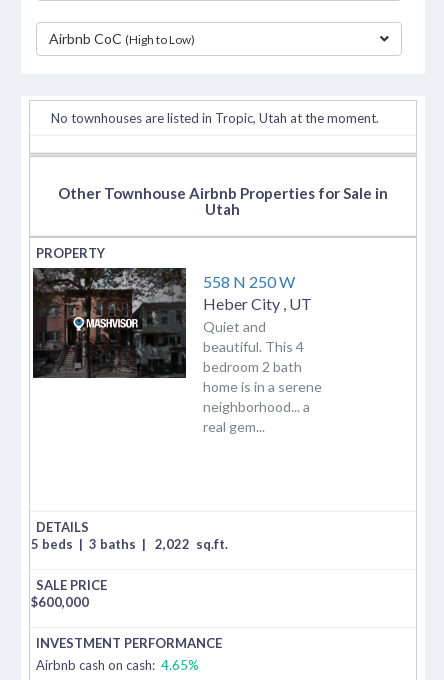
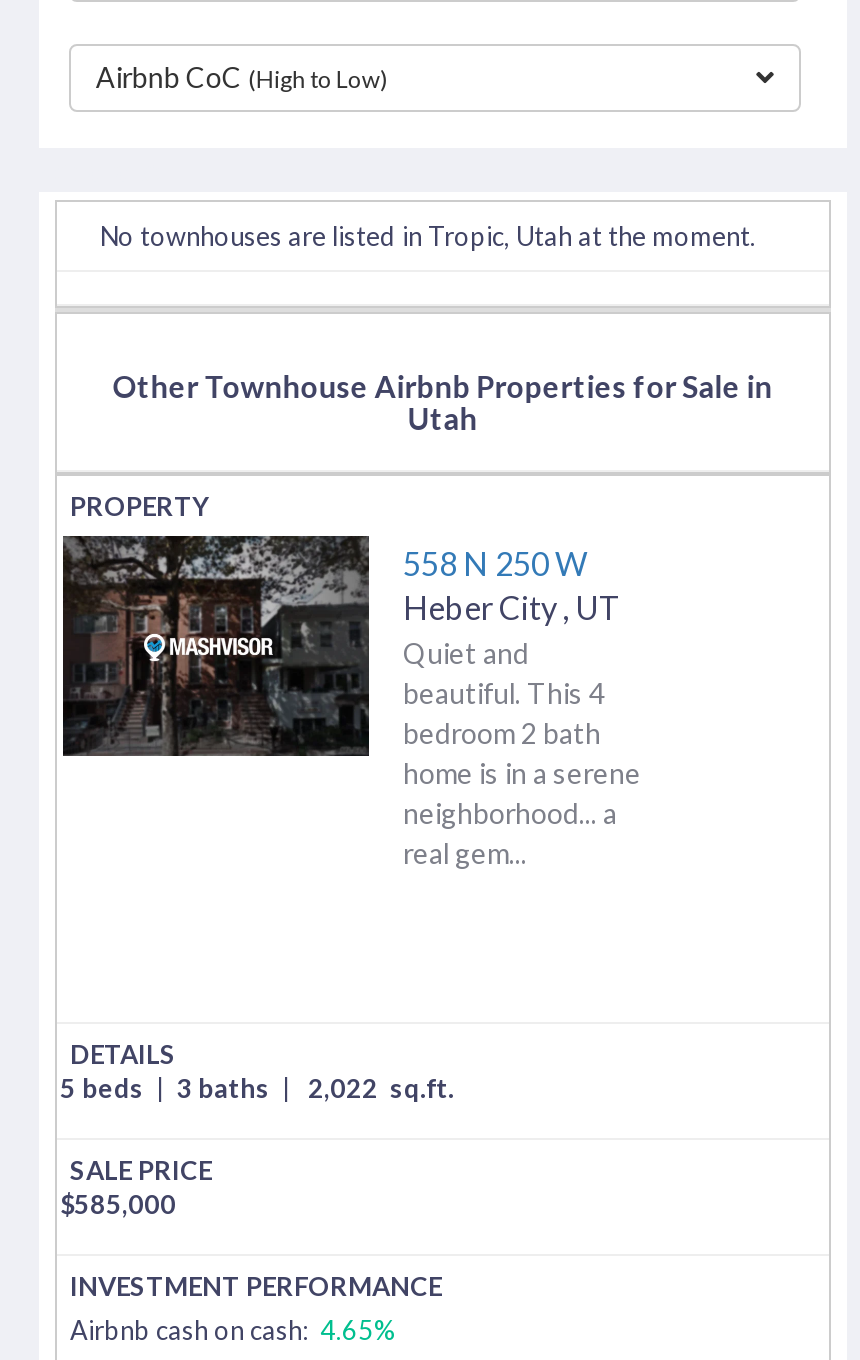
- $600,000
+ $585,000
